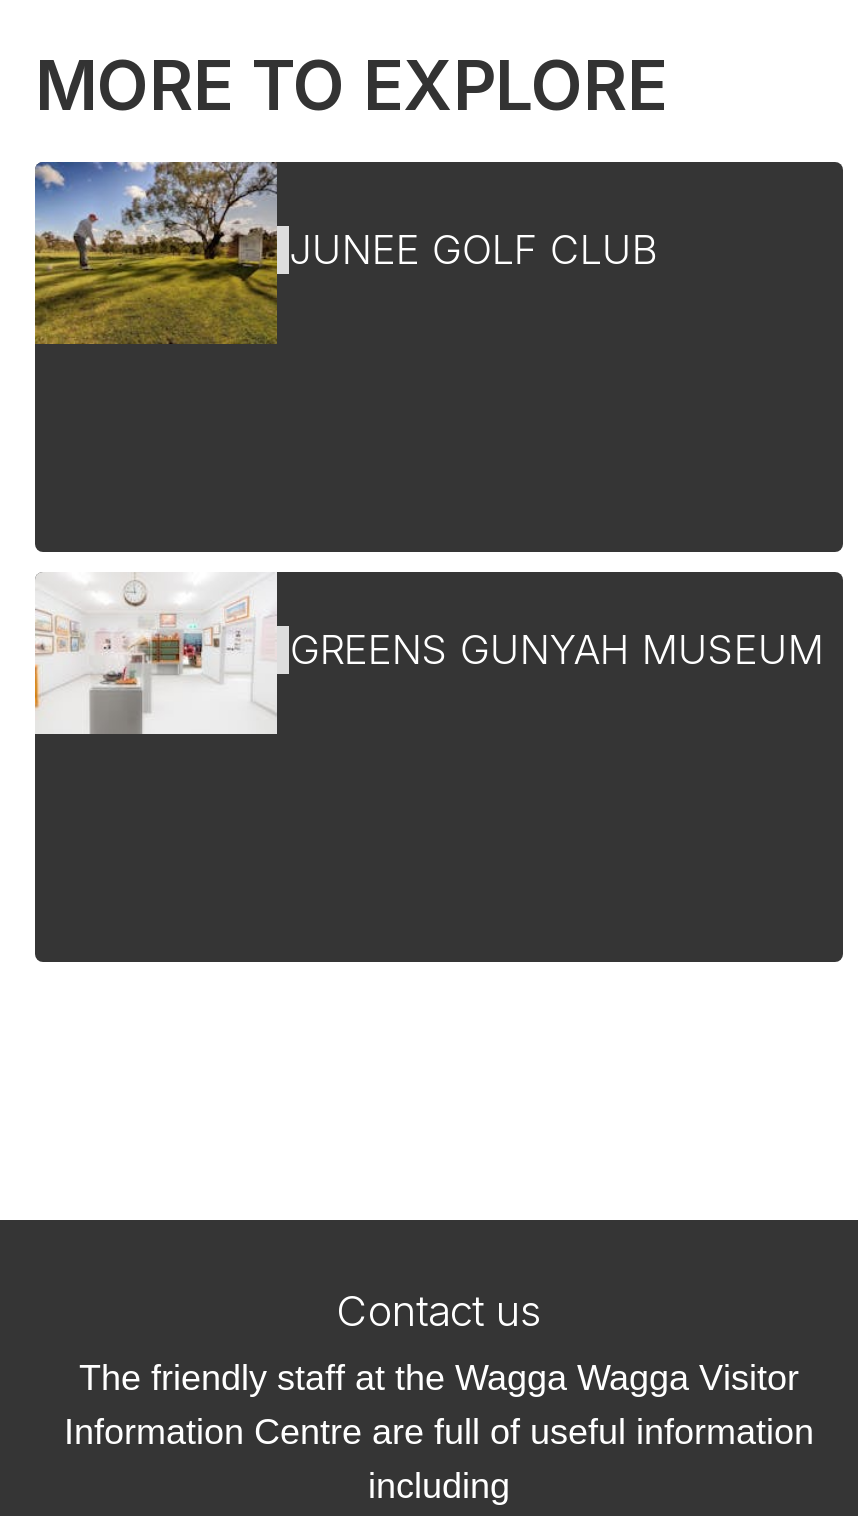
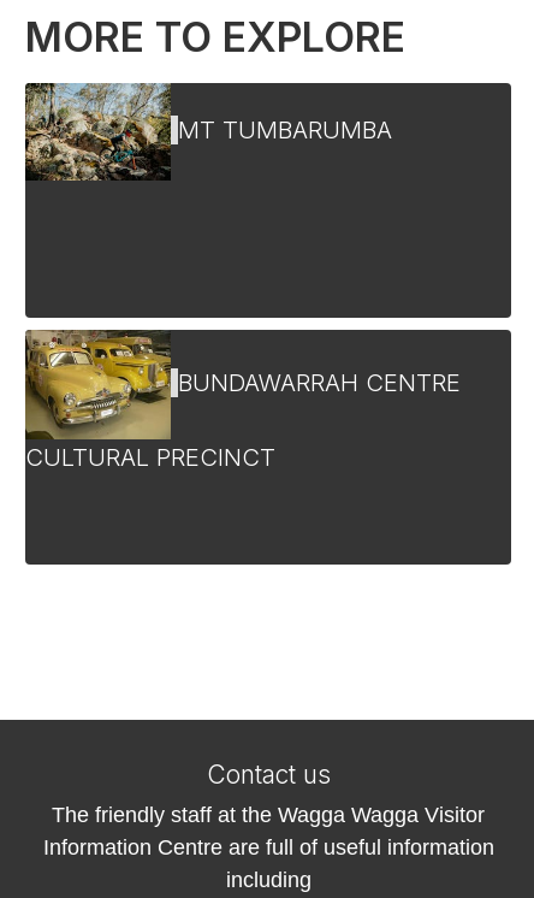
- [image]
- JUNEE GOLF CLUB
+ [image]
+ MT TUMBARUMBA

- [image]
- GREENS GUNYAH MUSEUM
+ [image]
+ BUNDAWARRAH CENTRE
+ CULTURAL PRECINCT
